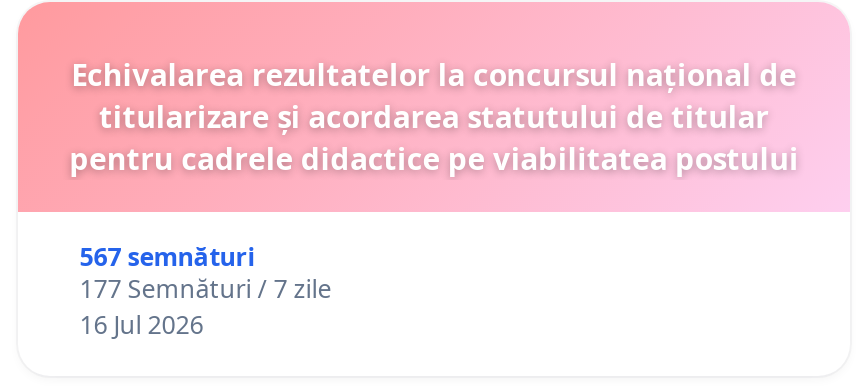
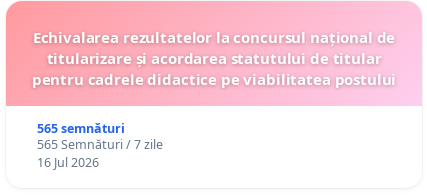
- 567 semnături
+ 565 semnături

- 177 Semnături / 7 zile
+ 565 Semnături / 7 zile
